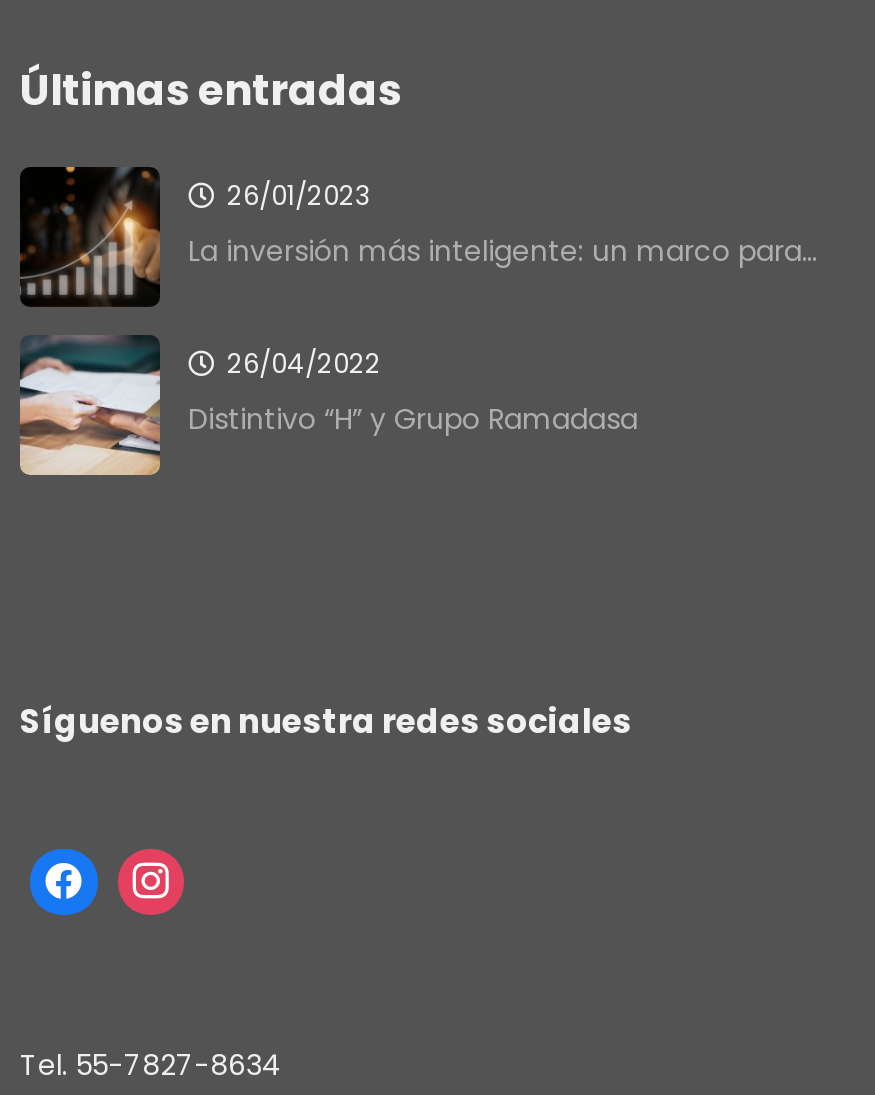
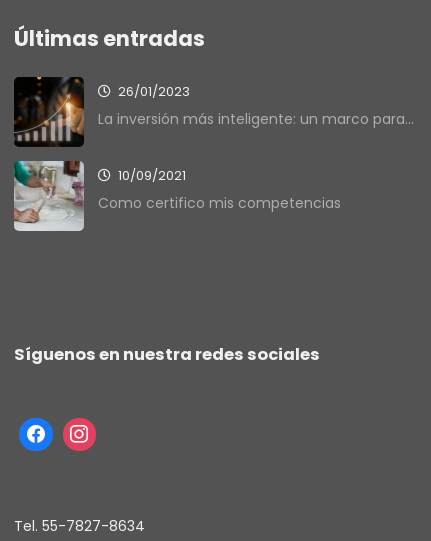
- [image]
- 26/04/2022
- Distintivo “H” y Grupo Ramadasa
+ [image]
+ 10/09/2021
+ Como certifico mis competencias
